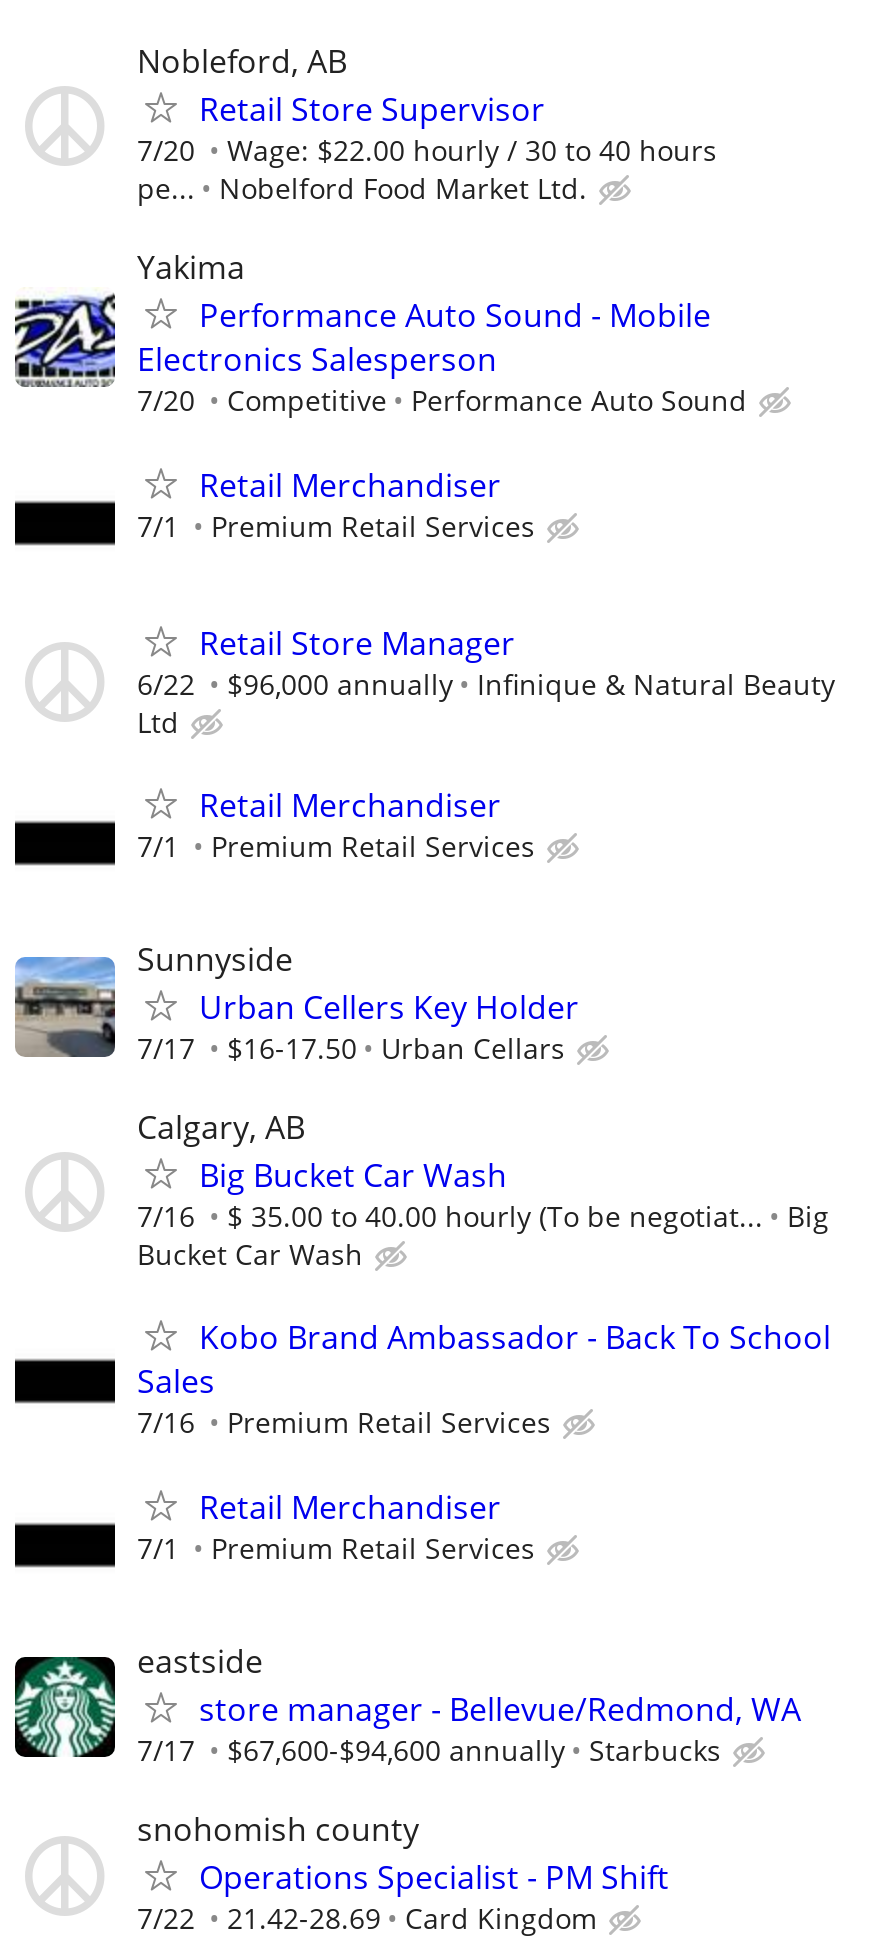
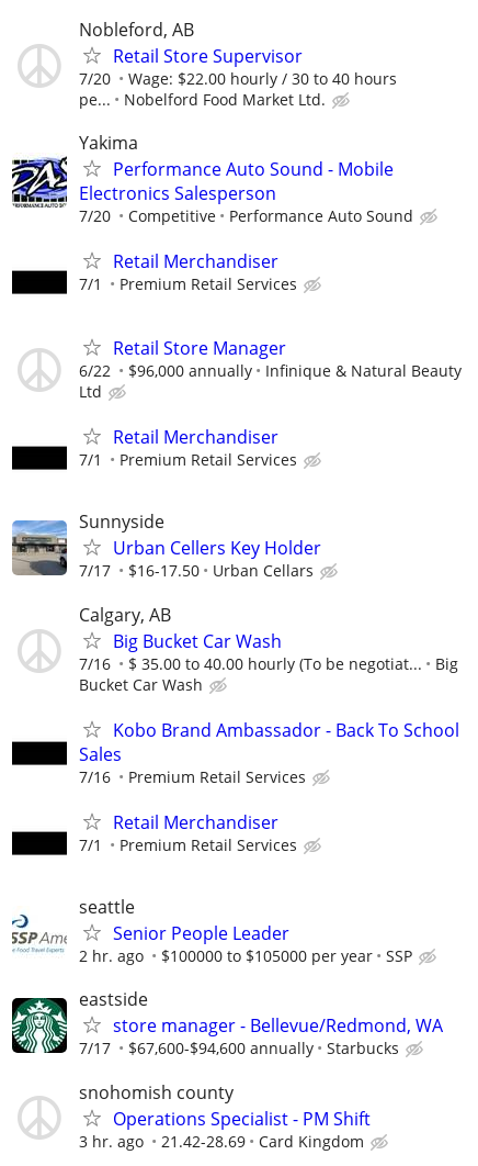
+ [image]
+ seattle
+ Senior People Leader
+ 2 hr. ago
+ $100000 to $105000 per year
+ SSP

- 7/22 21.42-28.69 Card Kingdom
+ 3 hr. ago 21.42-28.69 Card Kingdom
